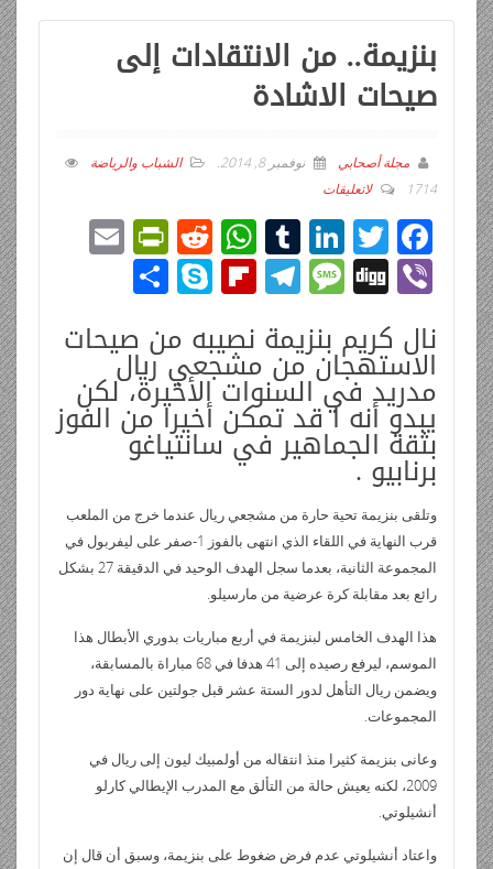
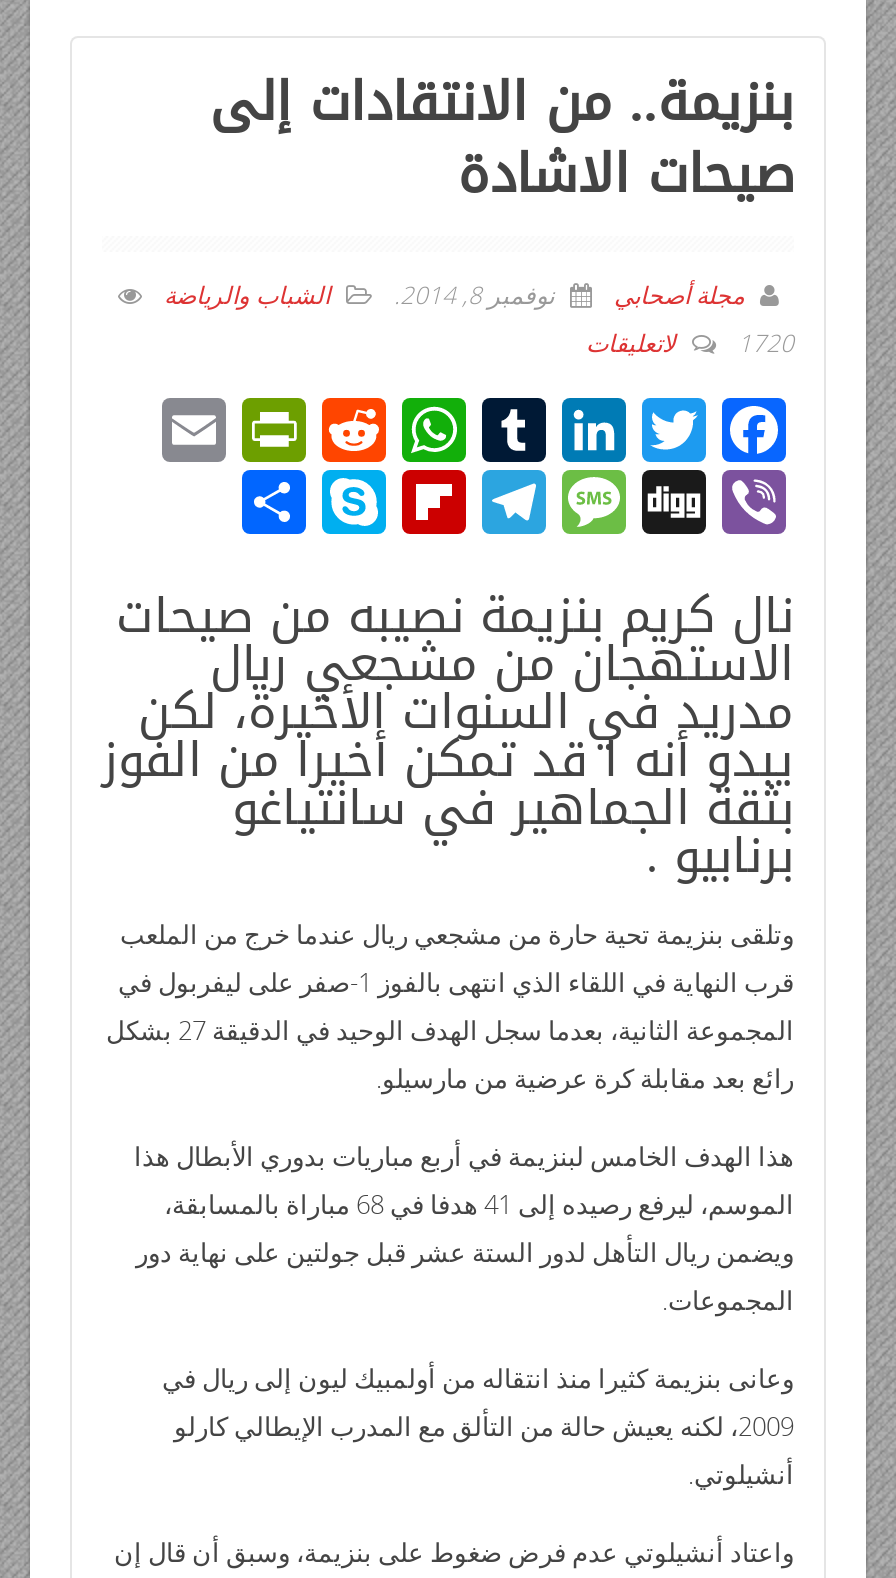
- 1714 لاتعليقات
+ 1720 لاتعليقات
